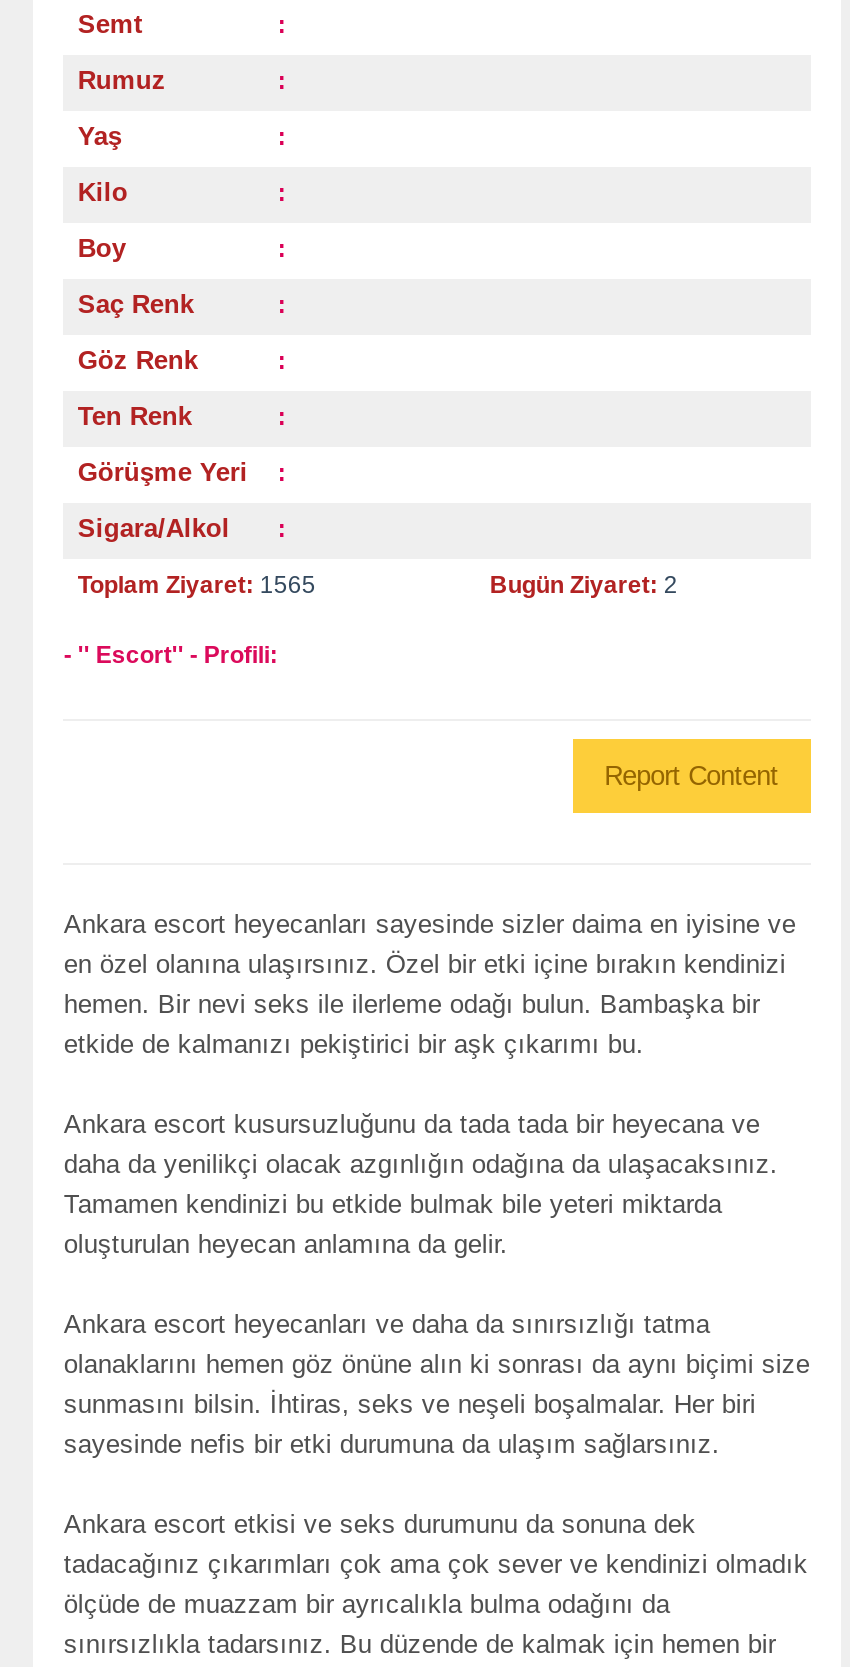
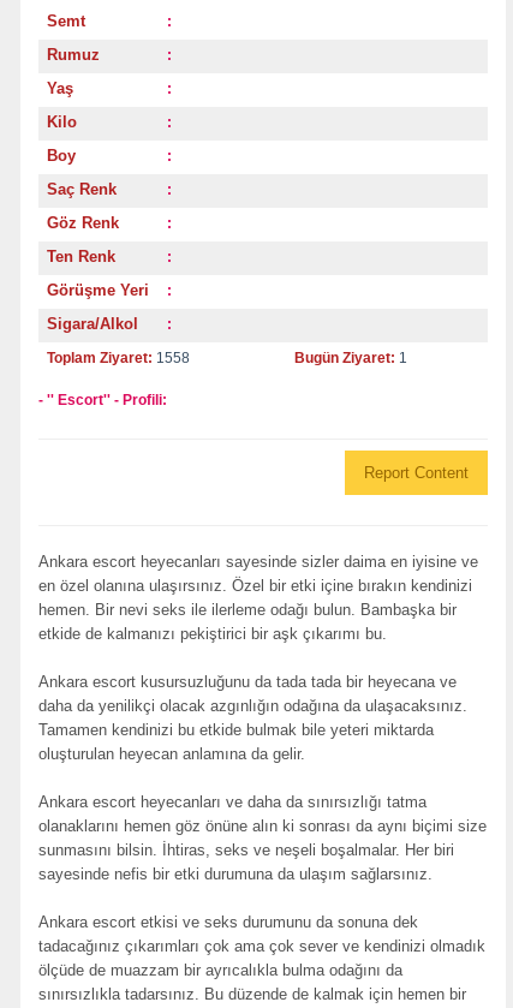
- Toplam Ziyaret: 1565
+ Toplam Ziyaret: 1558

- Bugün Ziyaret: 2
+ Bugün Ziyaret: 1
